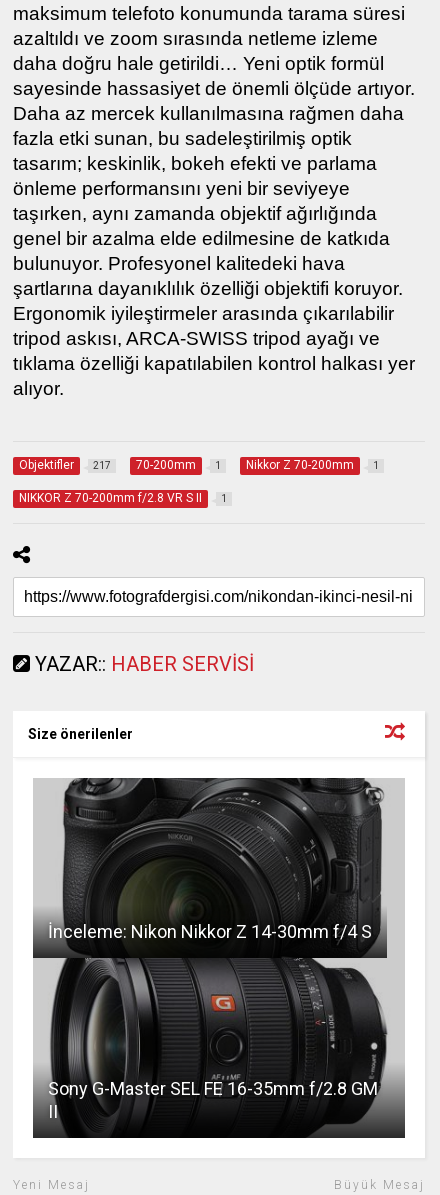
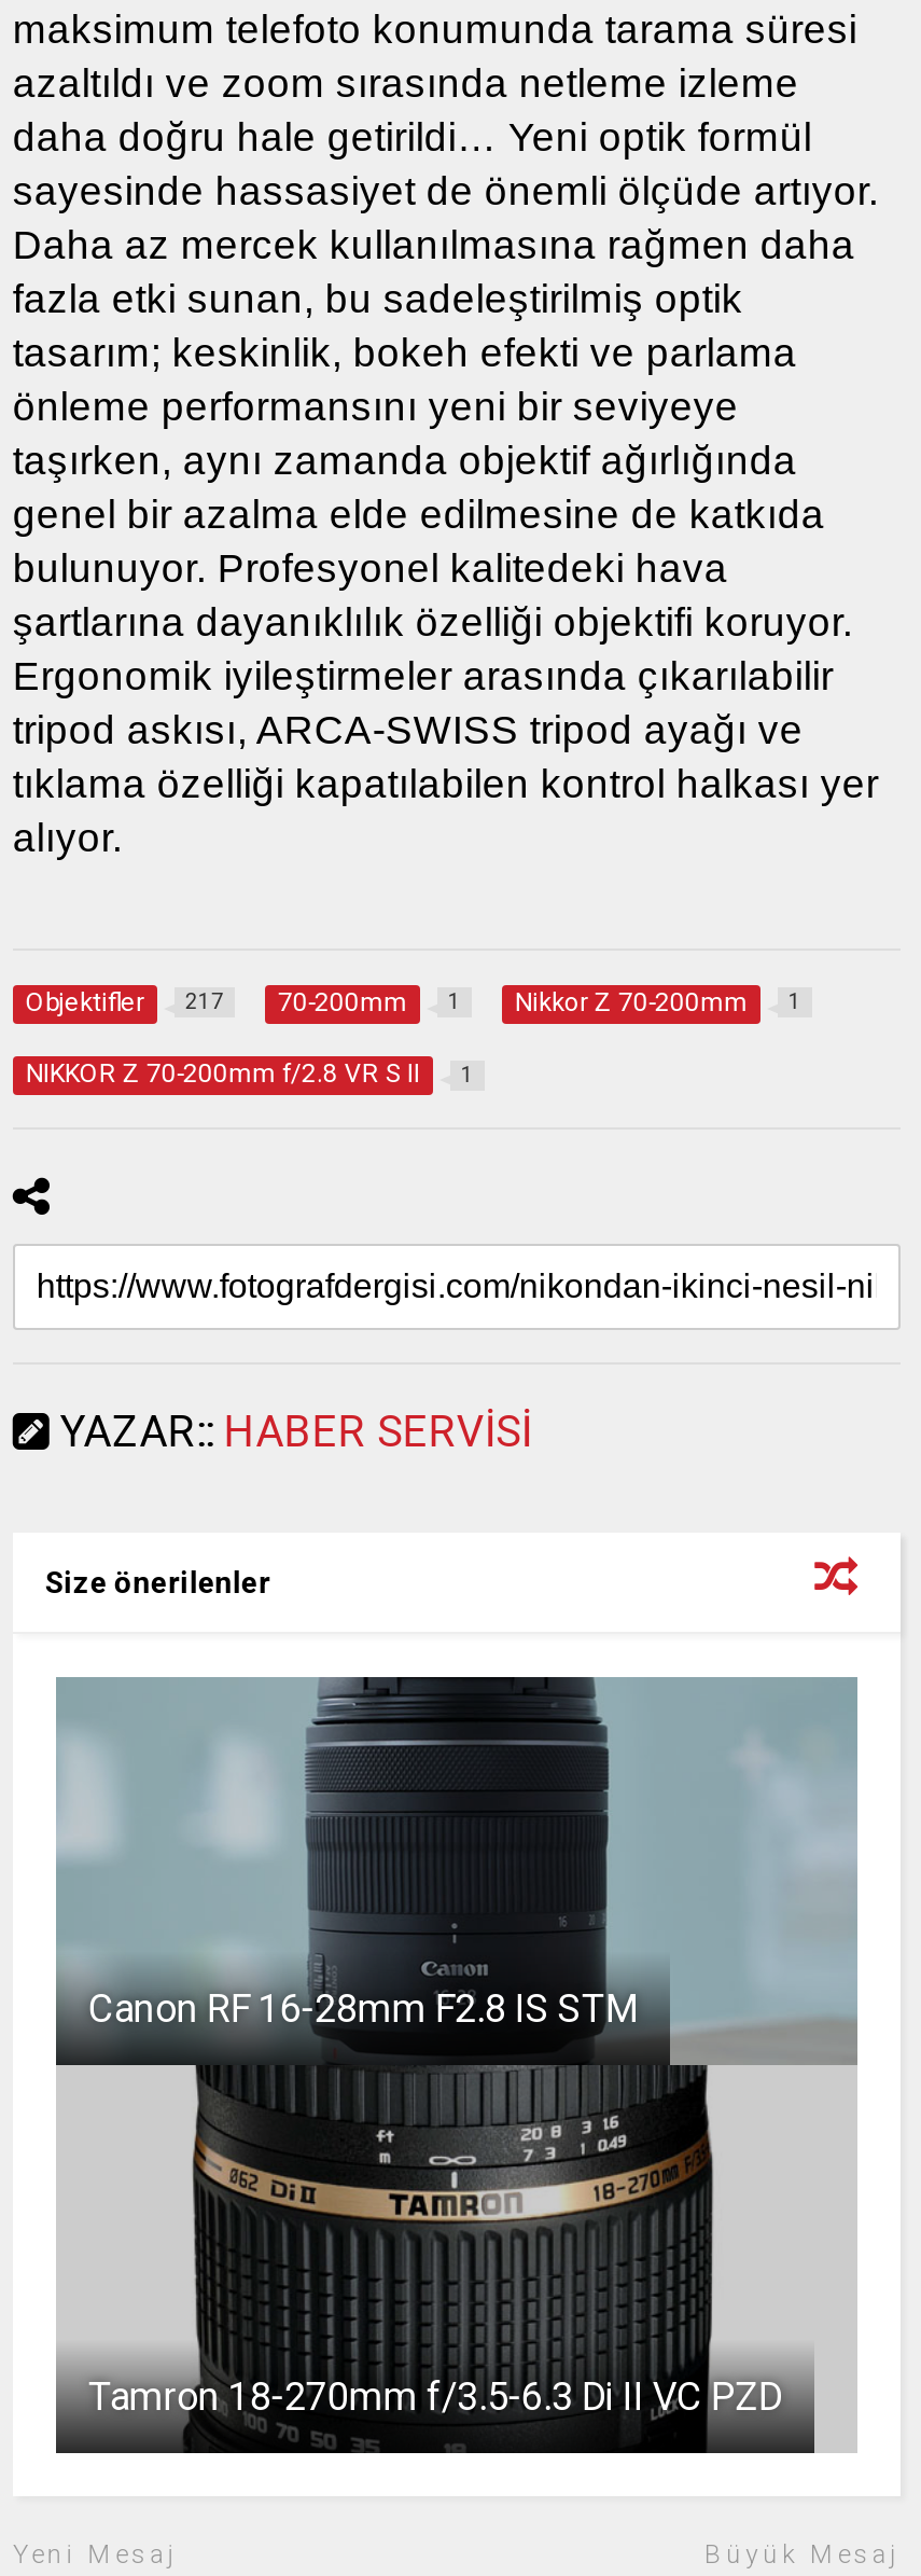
- [image]
- İnceleme: Nikon Nikkor Z 14-30mm f/4 S
+ [image]
+ Canon RF 16-28mm F2.8 IS STM

- Sony G-Master SEL FE 16-35mm f/2.8 GM
- II
+ Tamron 18-270mm f/3.5-6.3 Di II VC PZD
